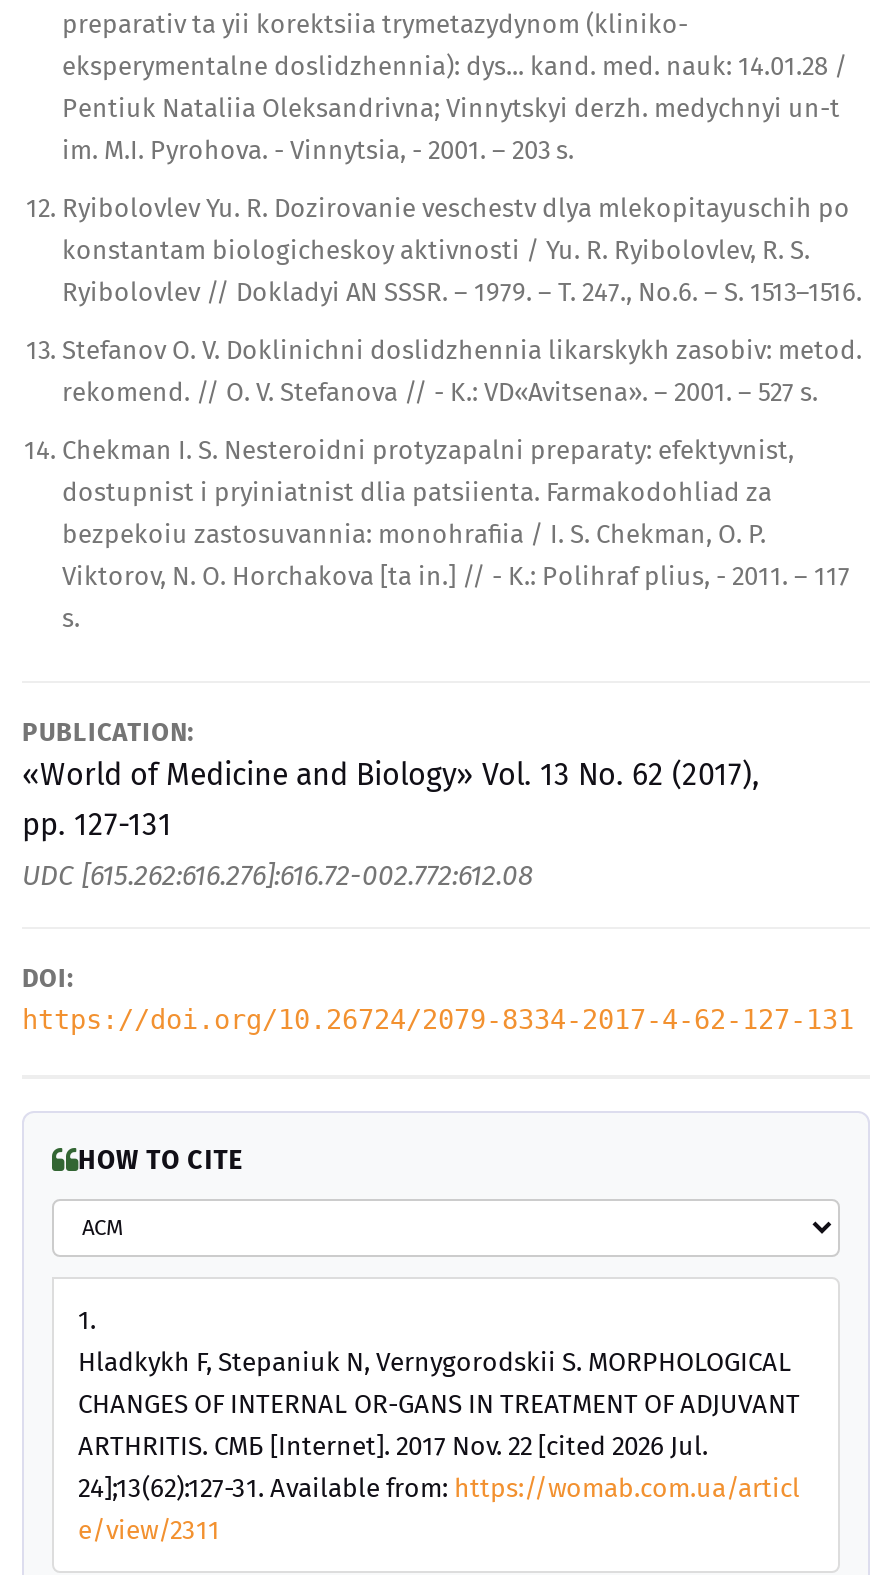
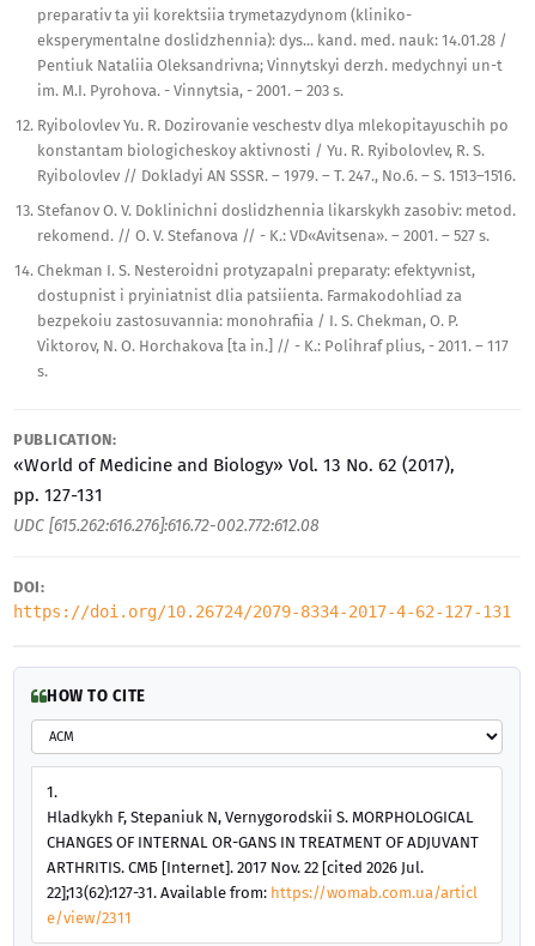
- 24];13(62):127-31. Available from: https://womab.com.ua/articl
+ 22];13(62):127-31. Available from: https://womab.com.ua/articl
